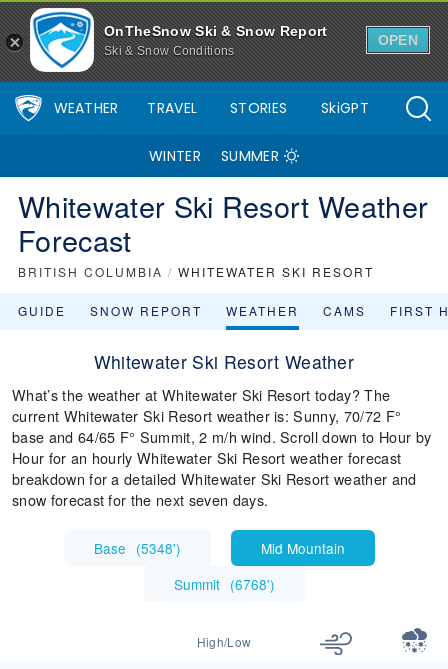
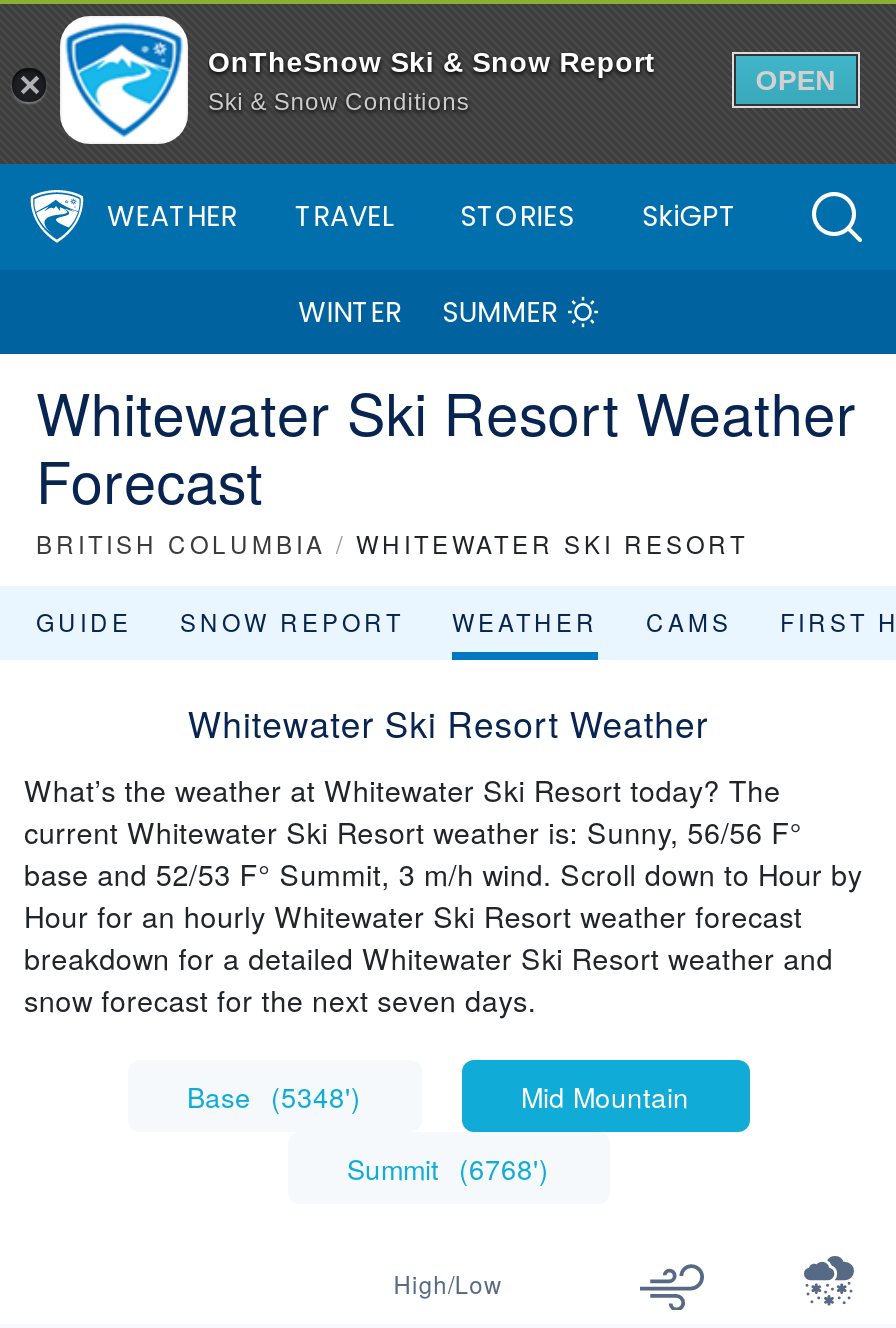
- current Whitewater Ski Resort weather is: Sunny, 70/72 F°
+ current Whitewater Ski Resort weather is: Sunny, 56/56 F°

- base and 64/65 F° Summit, 2 m/h wind. Scroll down to Hour by
+ base and 52/53 F° Summit, 3 m/h wind. Scroll down to Hour by
